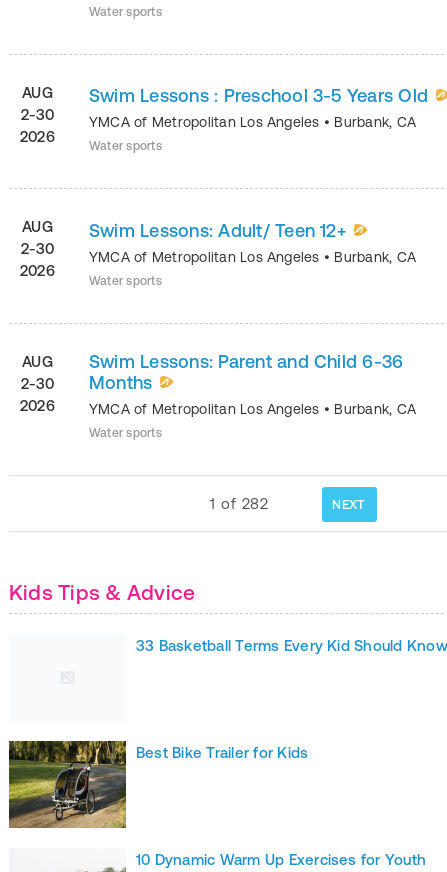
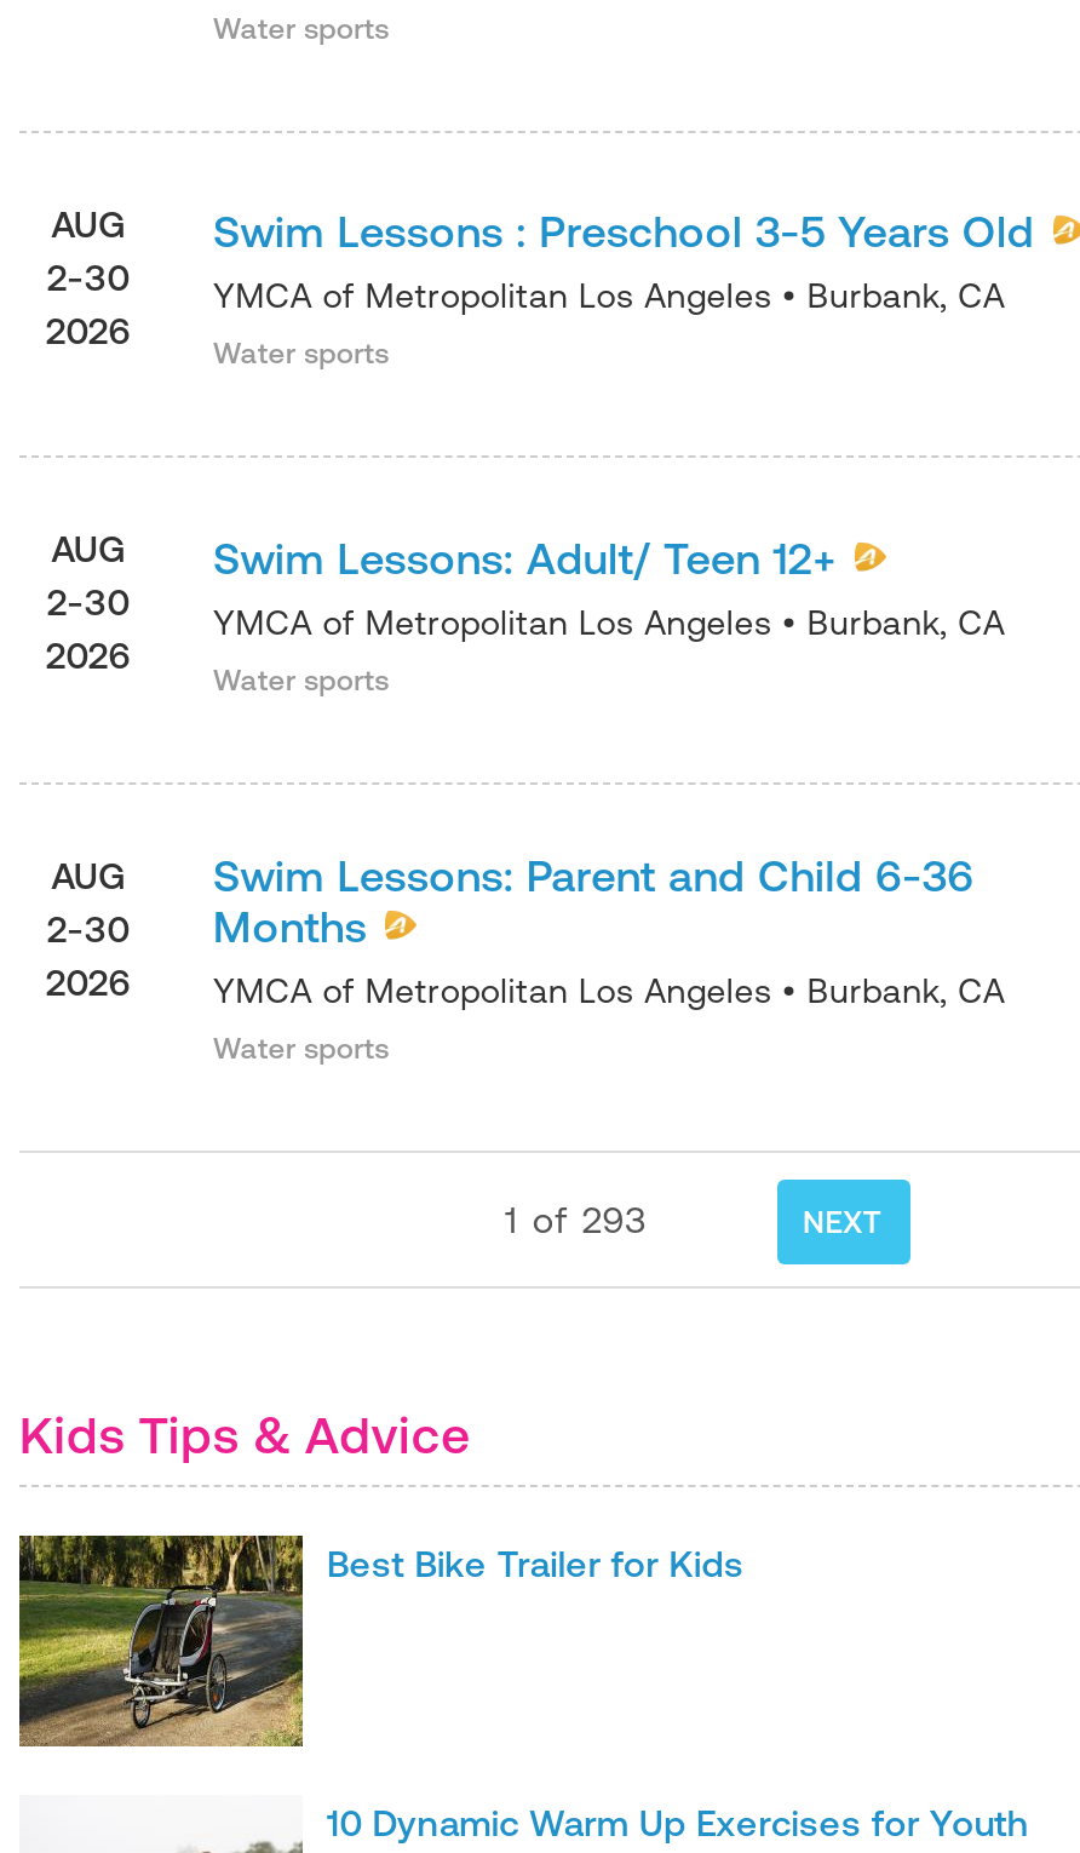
- 1 of 282
+ 1 of 293

- 33 Basketball Terms Every Kid Should Know
